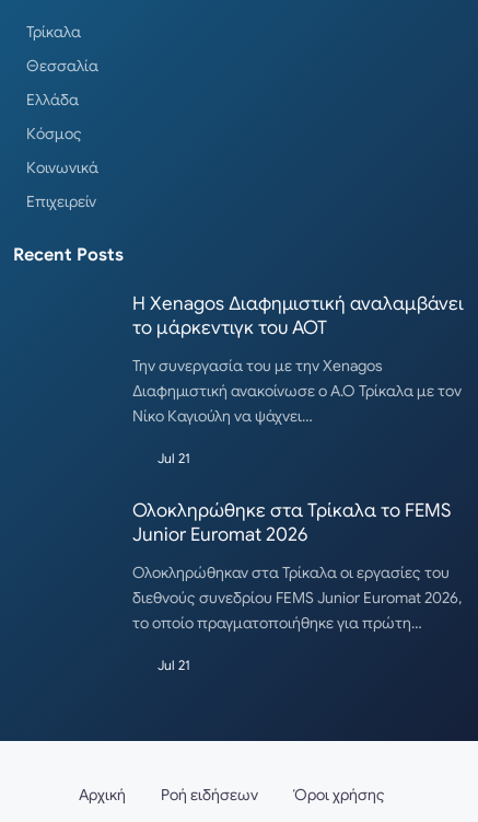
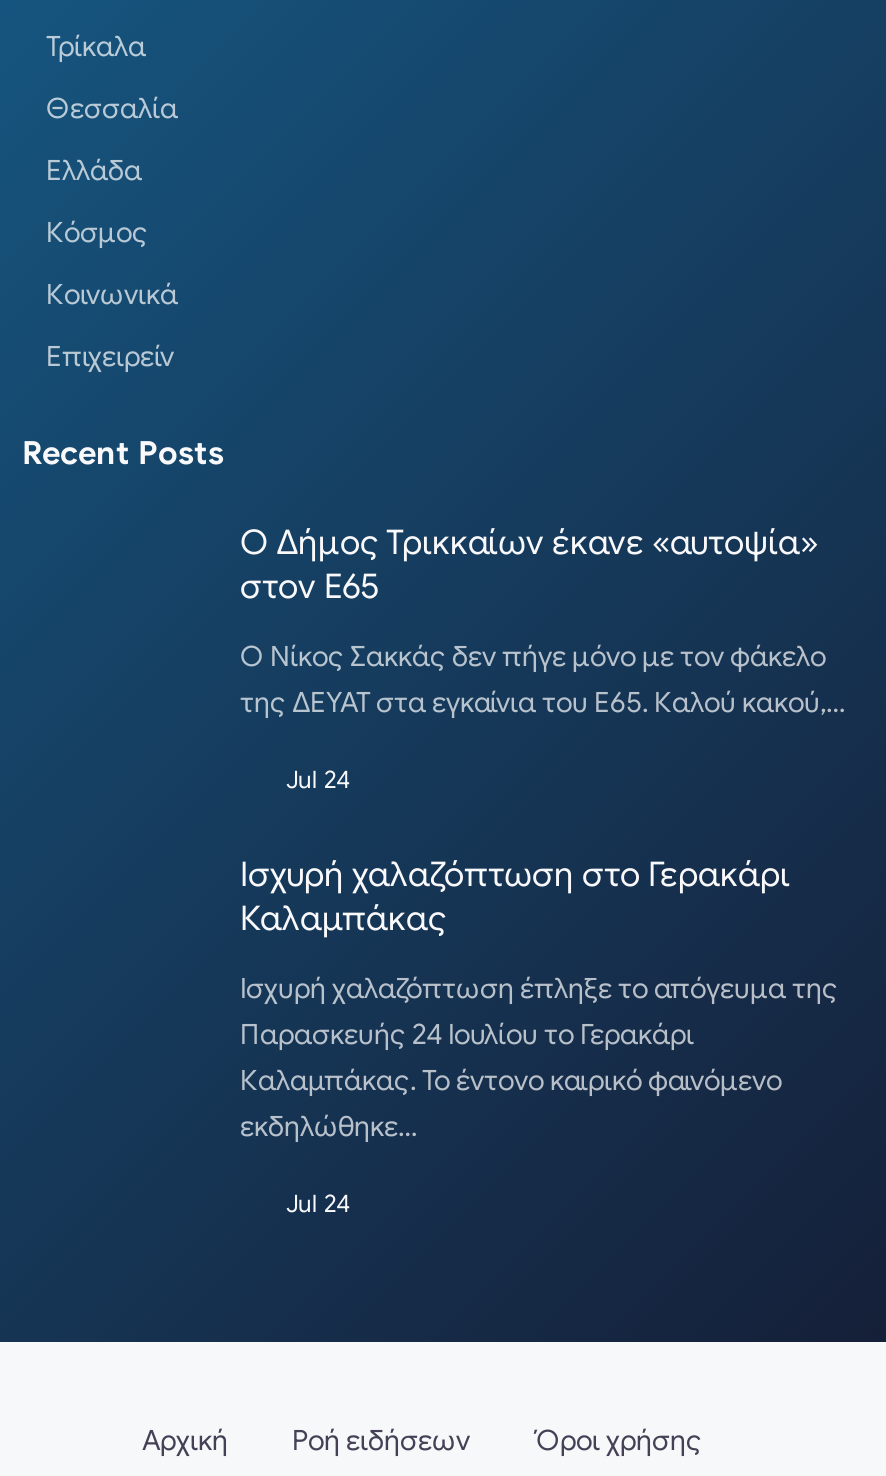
- Η Xenagos Διαφημιστική αναλαμβάνει
- το μάρκεντιγκ του ΑΟΤ
+ Ο Δήμος Τρικκαίων έκανε «αυτοψία»
+ στον Ε65

- Την συνεργασία του με την Xenagos
- Διαφημιστική ανακοίνωσε ο Α.Ο Τρίκαλα με τον
- Νίκο Καγιούλη να ψάχνει…
+ Ο Νίκος Σακκάς δεν πήγε μόνο με τον φάκελο
+ της ΔΕΥΑΤ στα εγκαίνια του Ε65. Καλού κακού,…

- Jul 21
+ Jul 24

- Ολοκληρώθηκε στα Τρίκαλα το FEMS
- Junior Euromat 2026
+ Ισχυρή χαλαζόπτωση στο Γερακάρι
+ Καλαμπάκας

- Ολοκληρώθηκαν στα Τρίκαλα οι εργασίες του
- διεθνούς συνεδρίου FEMS Junior Euromat 2026,
- το οποίο πραγματοποιήθηκε για πρώτη…
+ Ισχυρή χαλαζόπτωση έπληξε το απόγευμα της
+ Παρασκευής 24 Ιουλίου το Γερακάρι
+ Καλαμπάκας. Το έντονο καιρικό φαινόμενο
+ εκδηλώθηκε…

- Jul 21
+ Jul 24
